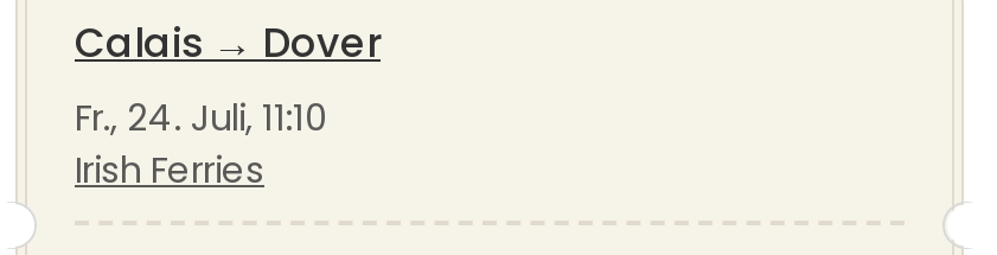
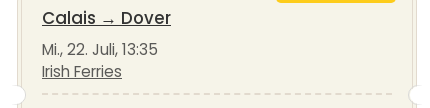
- Fr., 24. Juli, 11:10
+ Mi., 22. Juli, 13:35
